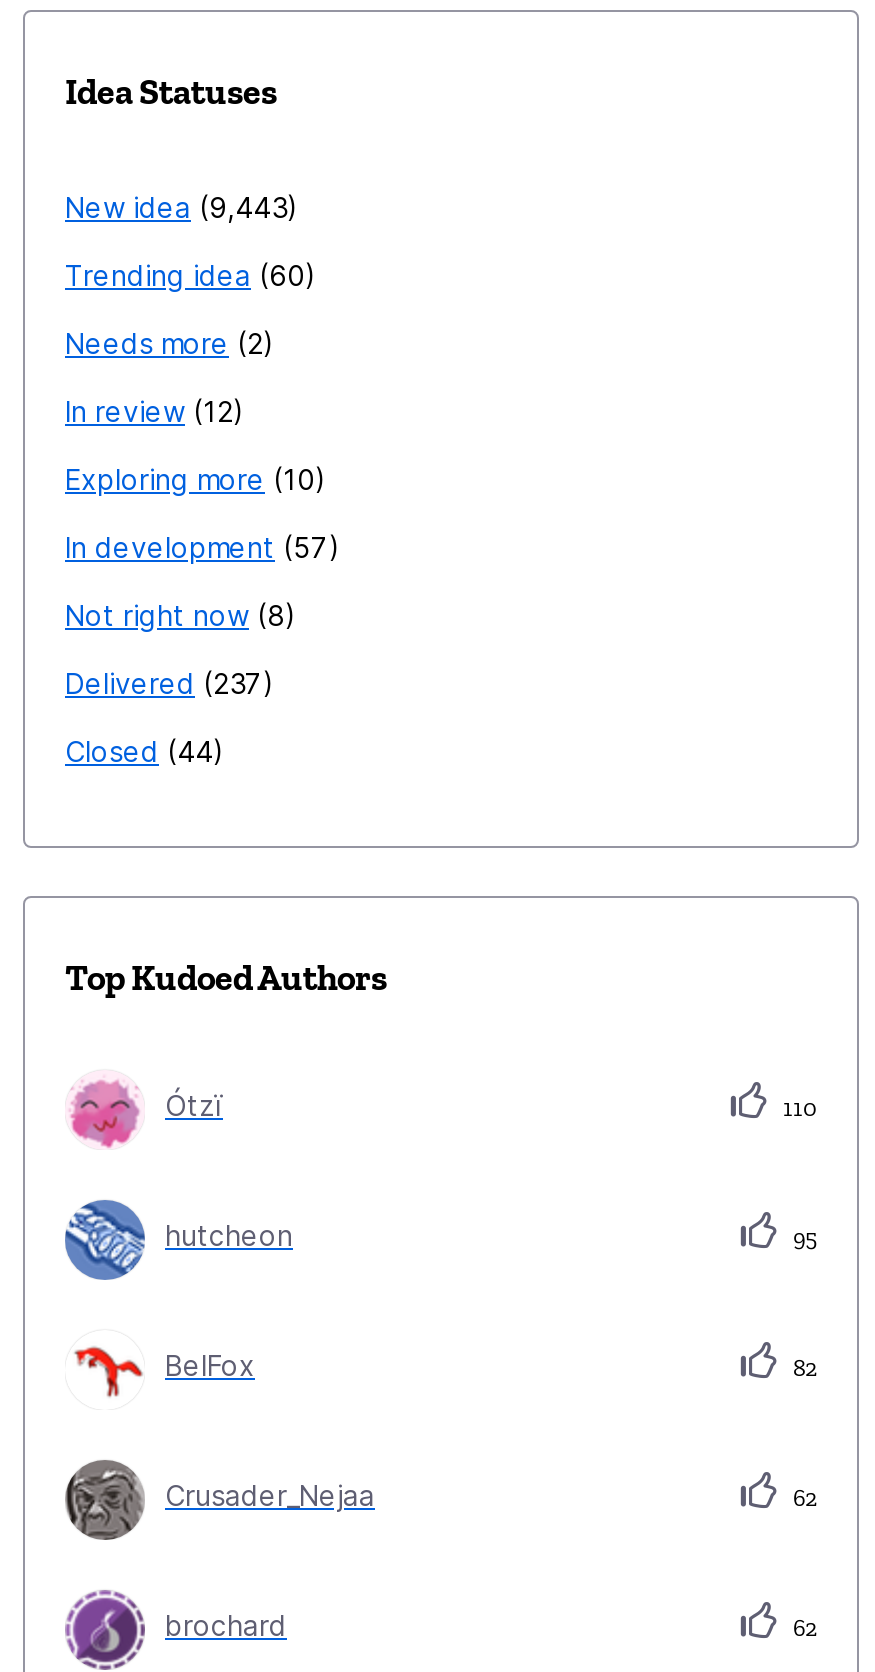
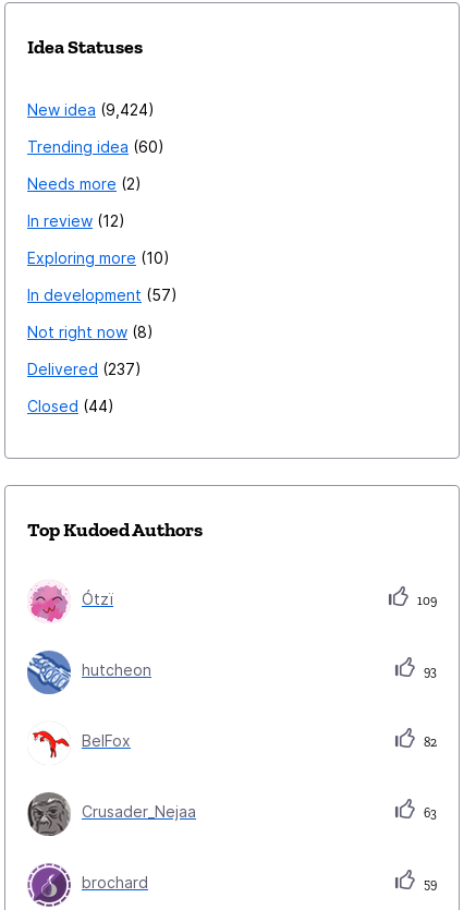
- New idea 9,443
+ New idea 9,424

- 110
+ 109

- 95
+ 93

- 62
+ 63

- 62
+ 59
